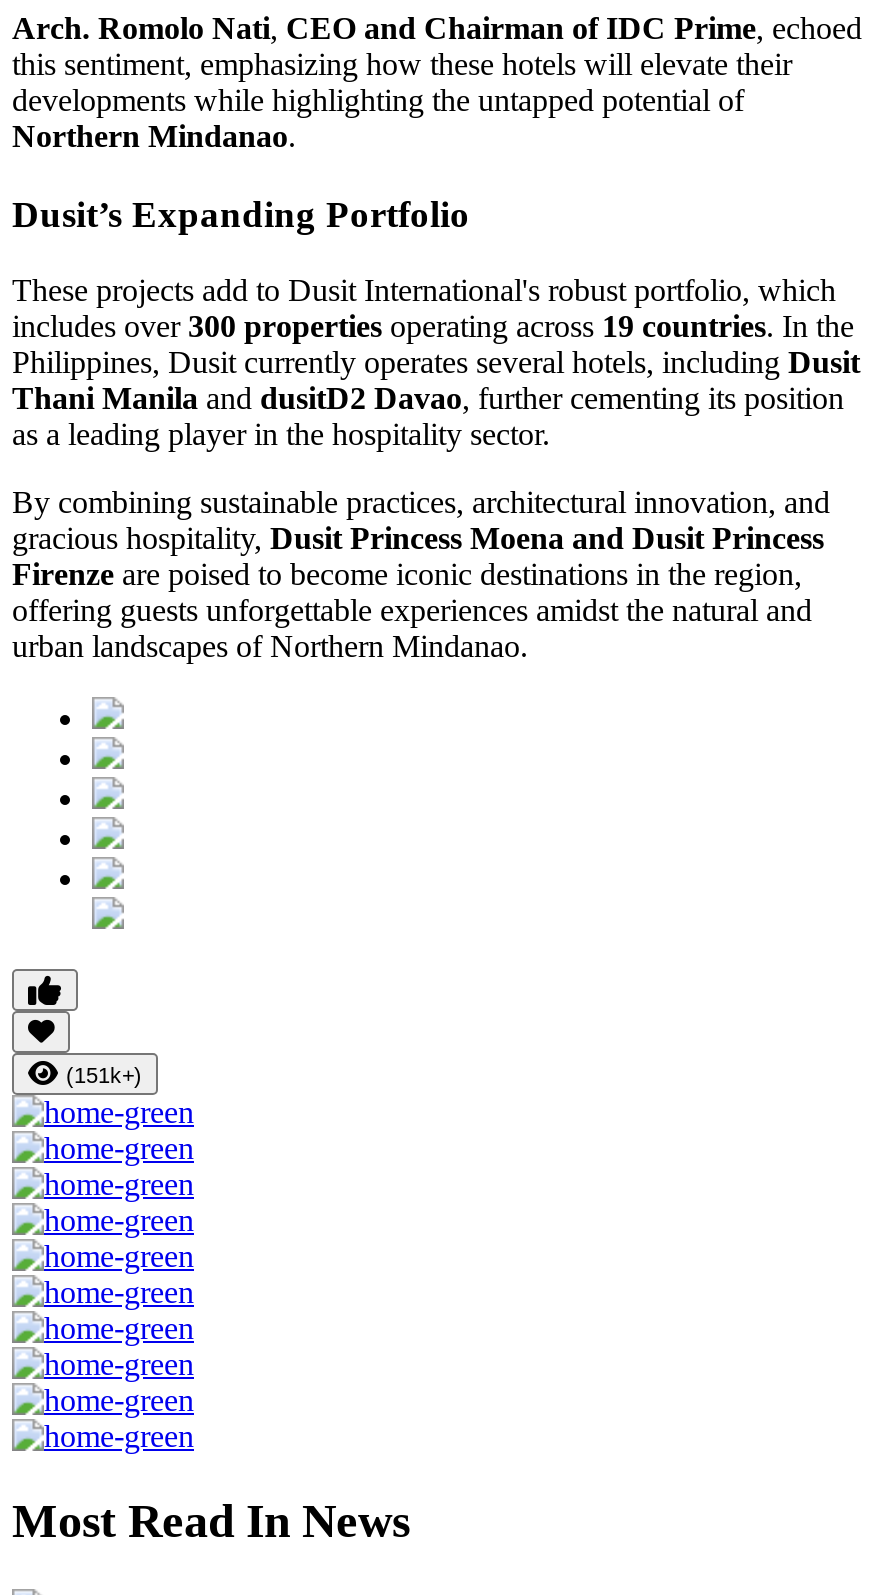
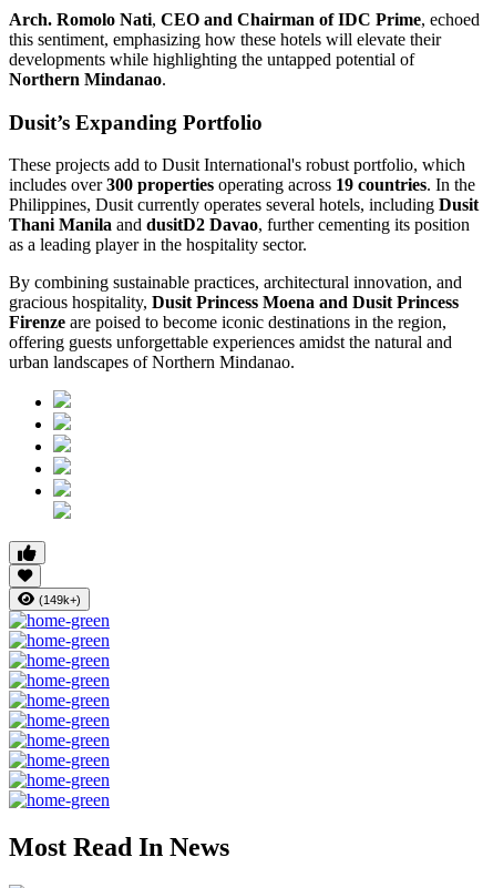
- (151k+)
+ (149k+)
